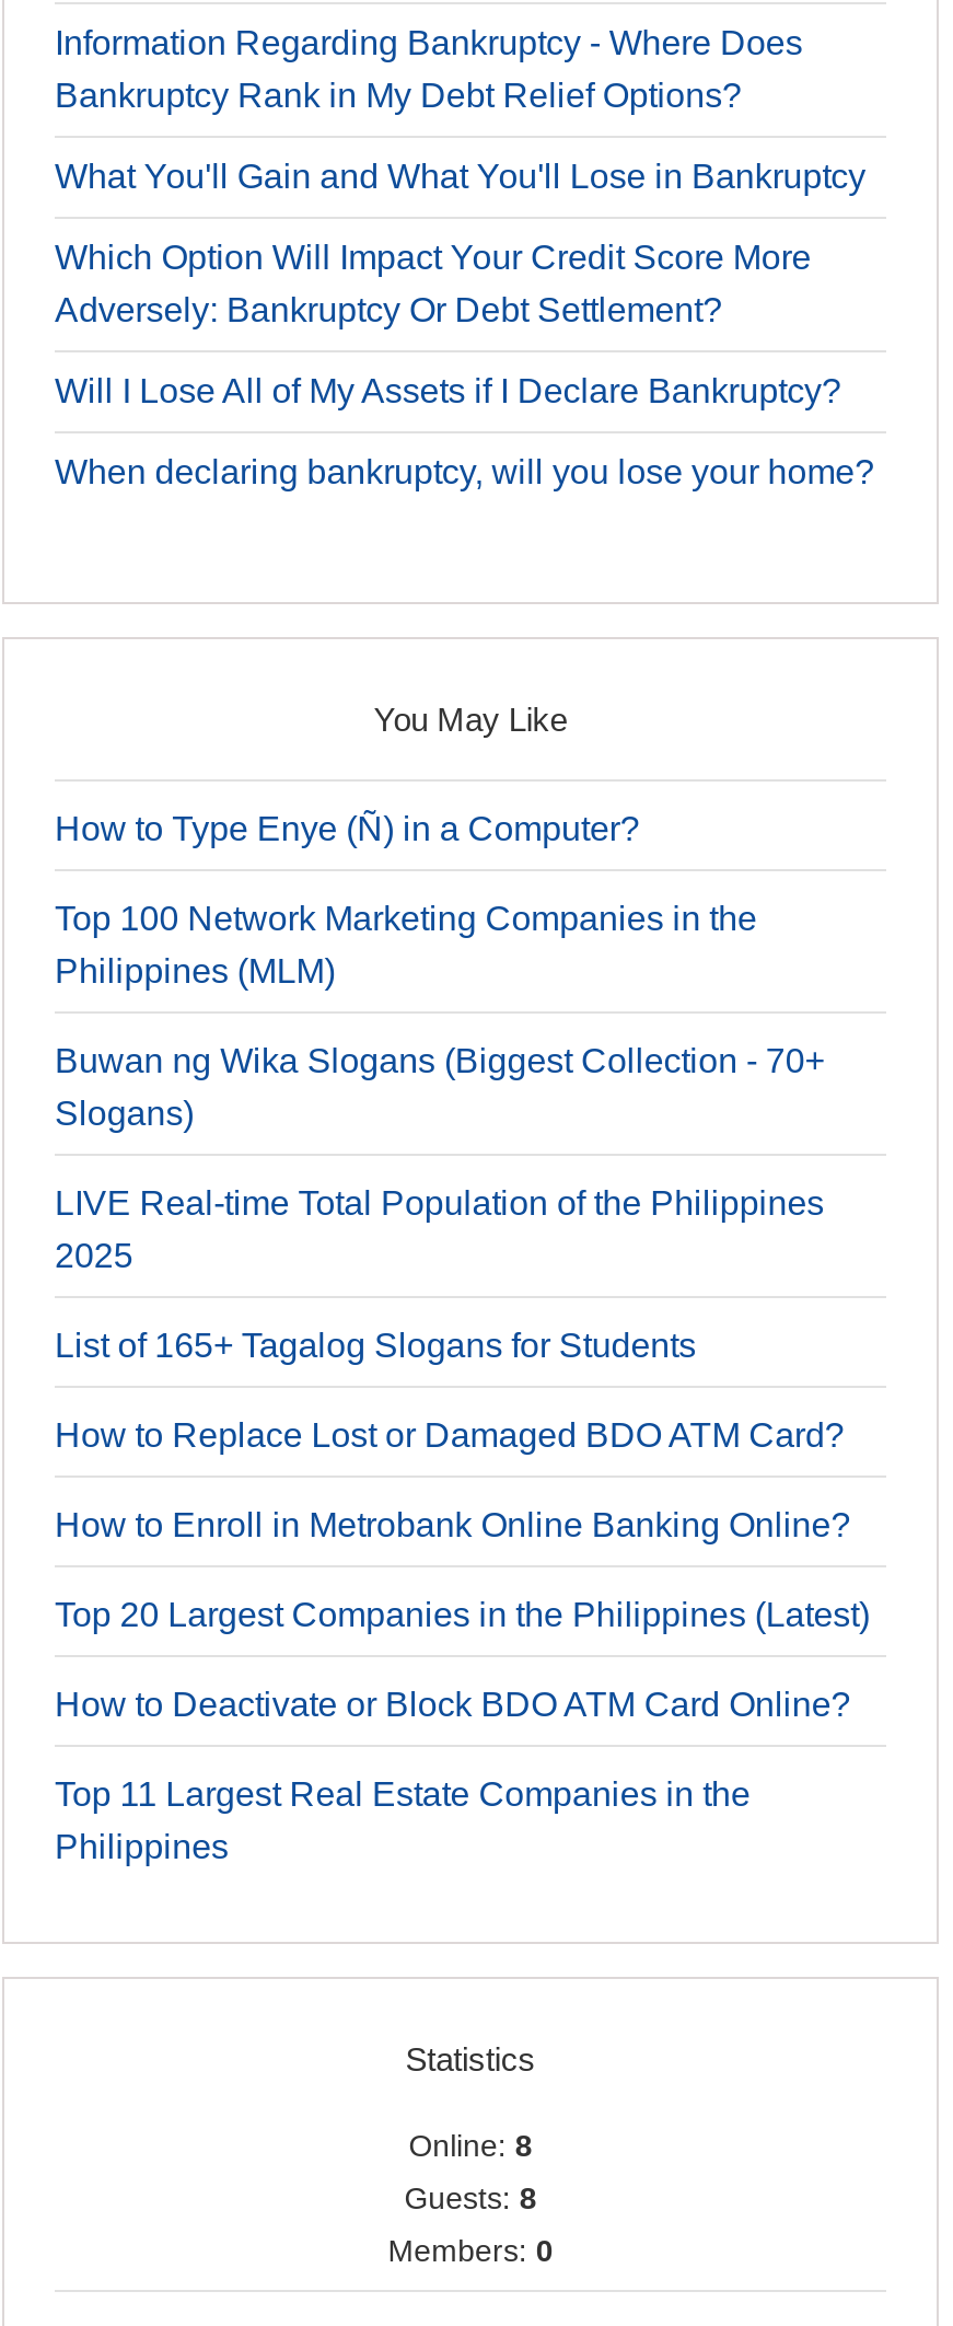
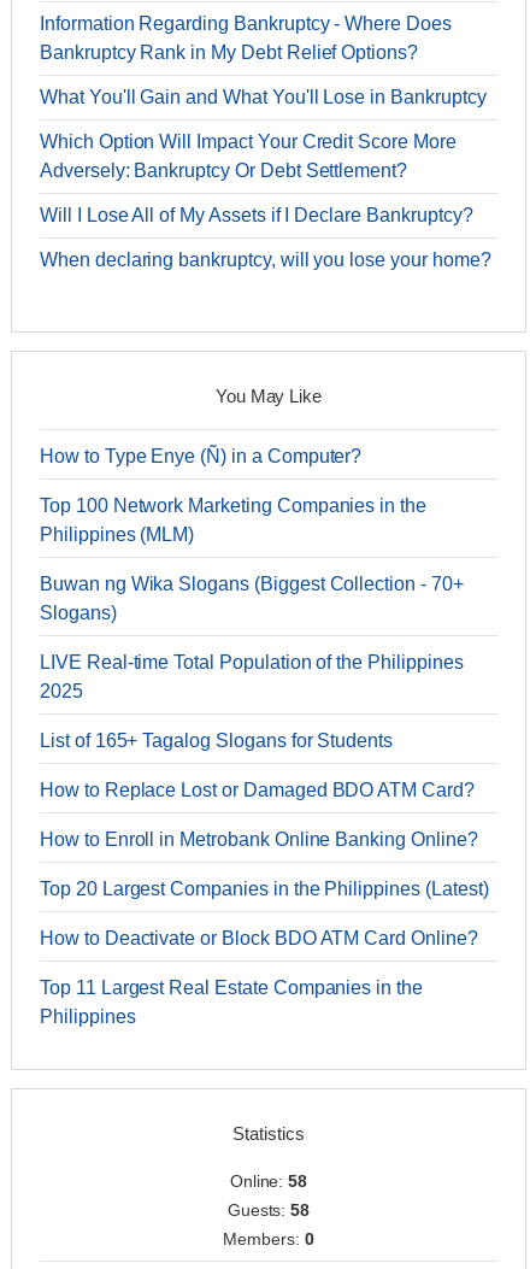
- Online: 8
+ Online: 58

- Guests: 8
+ Guests: 58
